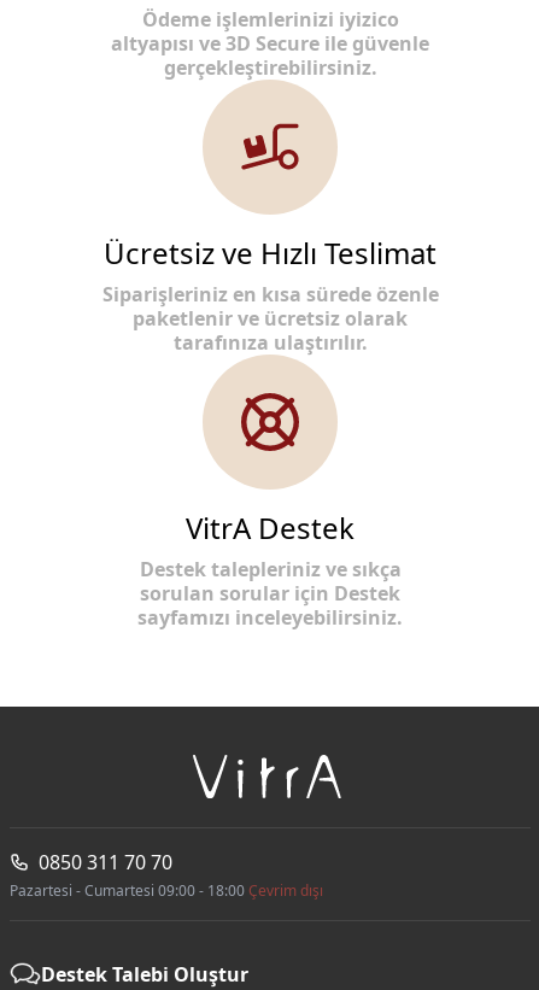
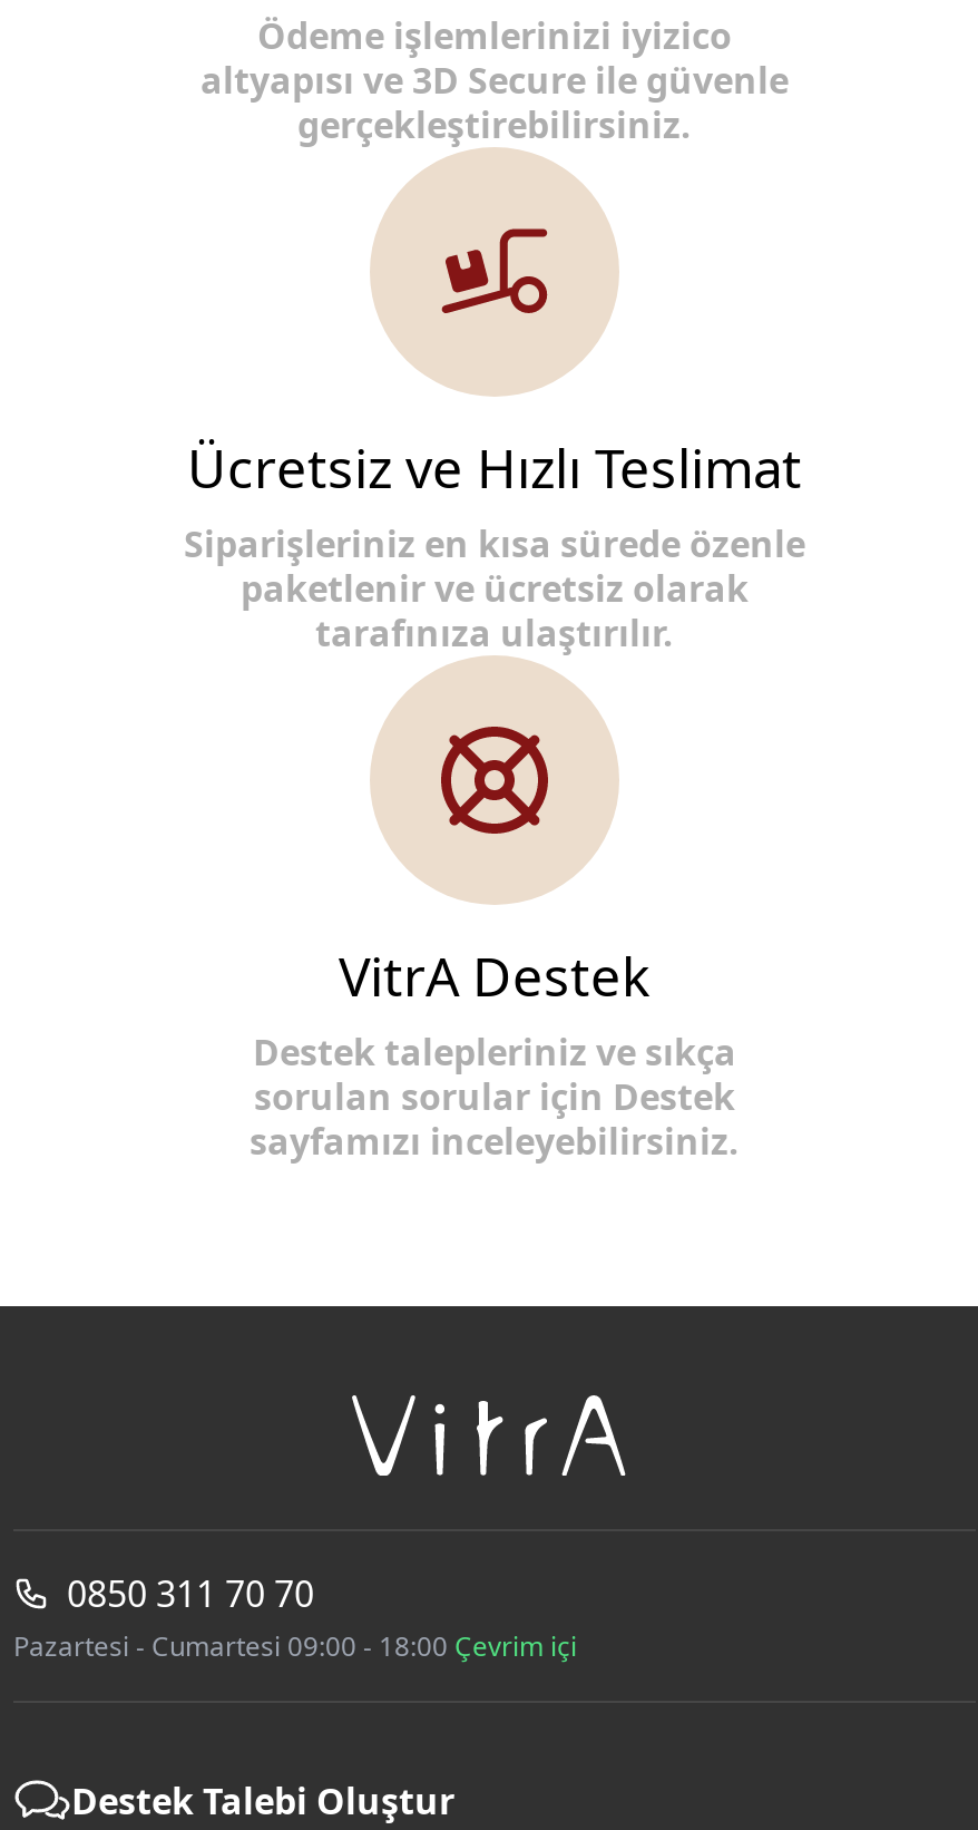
- Pazartesi - Cumartesi 09:00 - 18:00 Çevrim dışı
+ Pazartesi - Cumartesi 09:00 - 18:00 Çevrim içi
